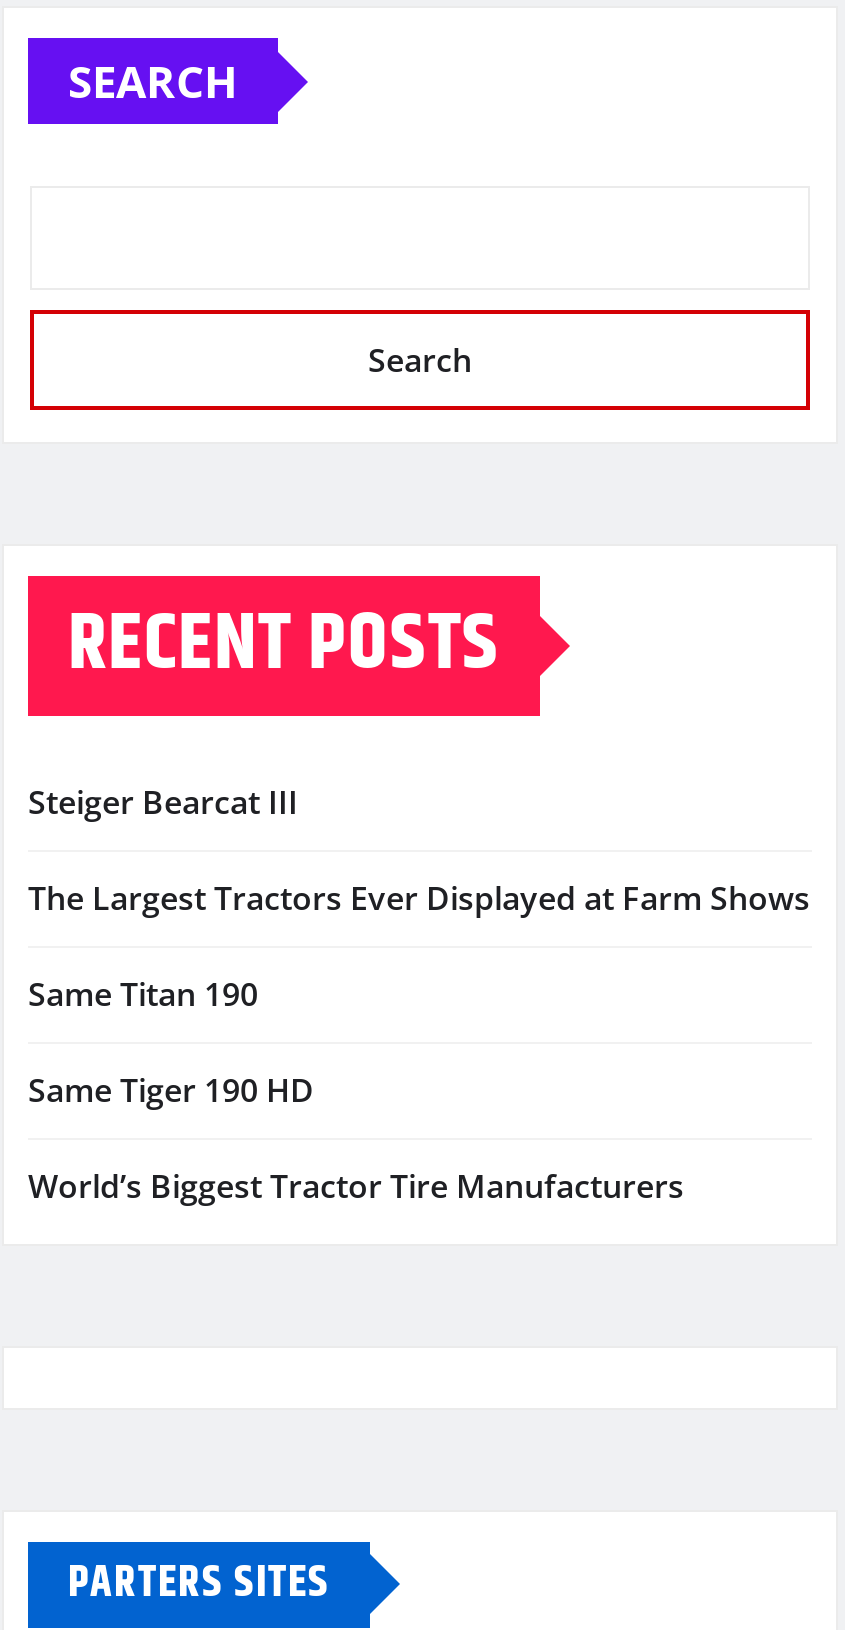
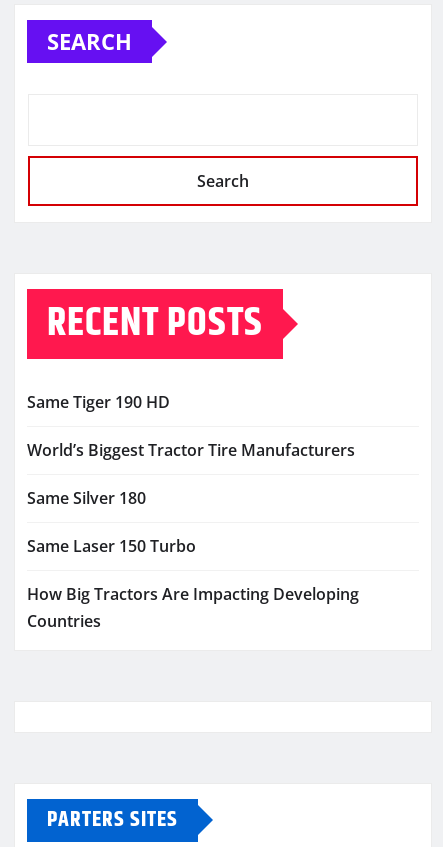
- Steiger Bearcat III
- The Largest Tractors Ever Displayed at Farm Shows
- Same Titan 190

moved up: Same Tiger 190 HD | World’s Biggest Tractor Tire Manufacturers

+ Same Silver 180
+ Same Laser 150 Turbo
+ How Big Tractors Are Impacting Developing
+ Countries
